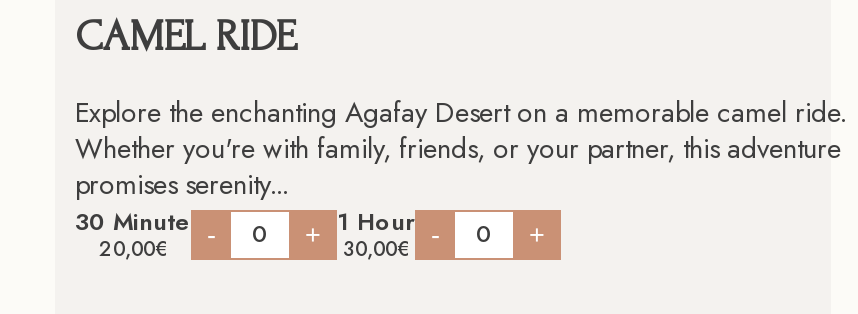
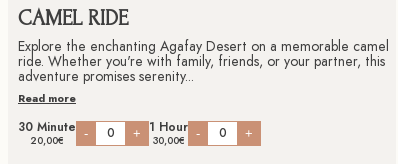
- Explore the enchanting Agafay Desert on a memorable camel ride.
- Whether you're with family, friends, or your partner, this adventure
- promises serenity...
+ Explore the enchanting Agafay Desert on a memorable camel
+ ride. Whether you're with family, friends, or your partner, this
+ adventure promises serenity...
+ Read more
